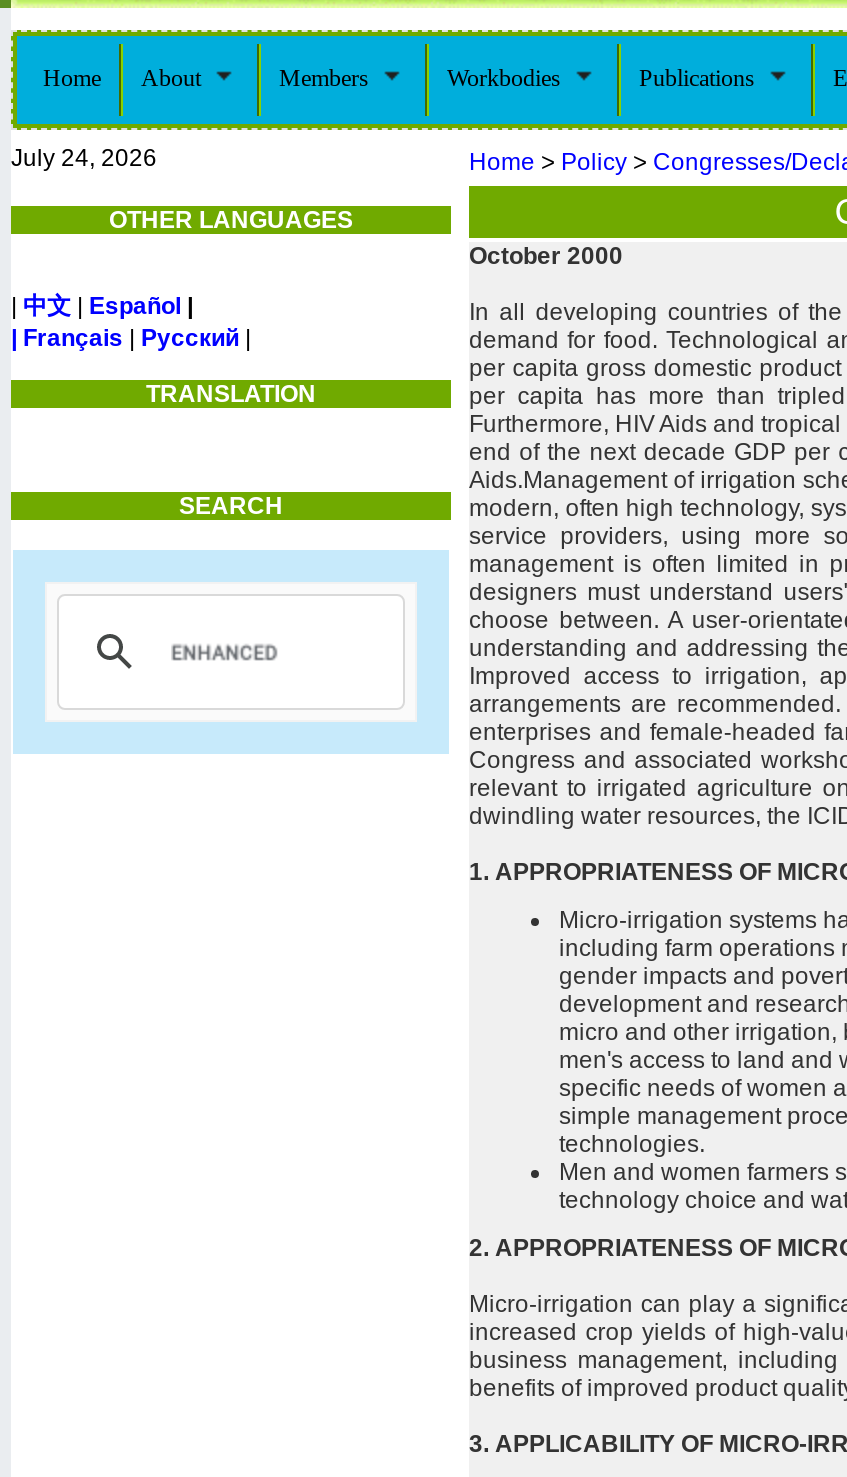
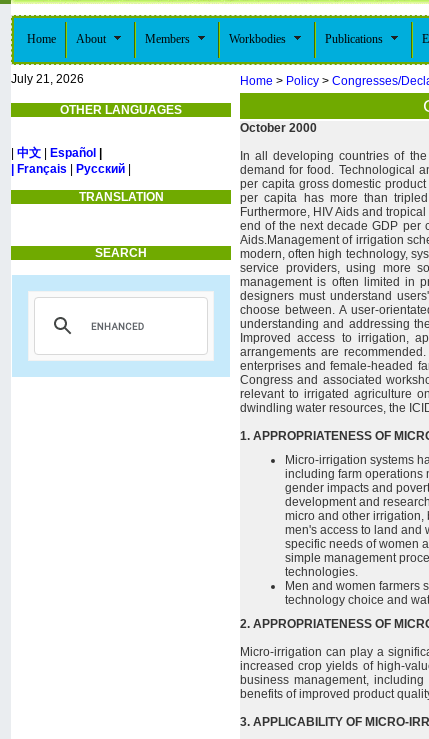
- July 24, 2026
+ July 21, 2026
